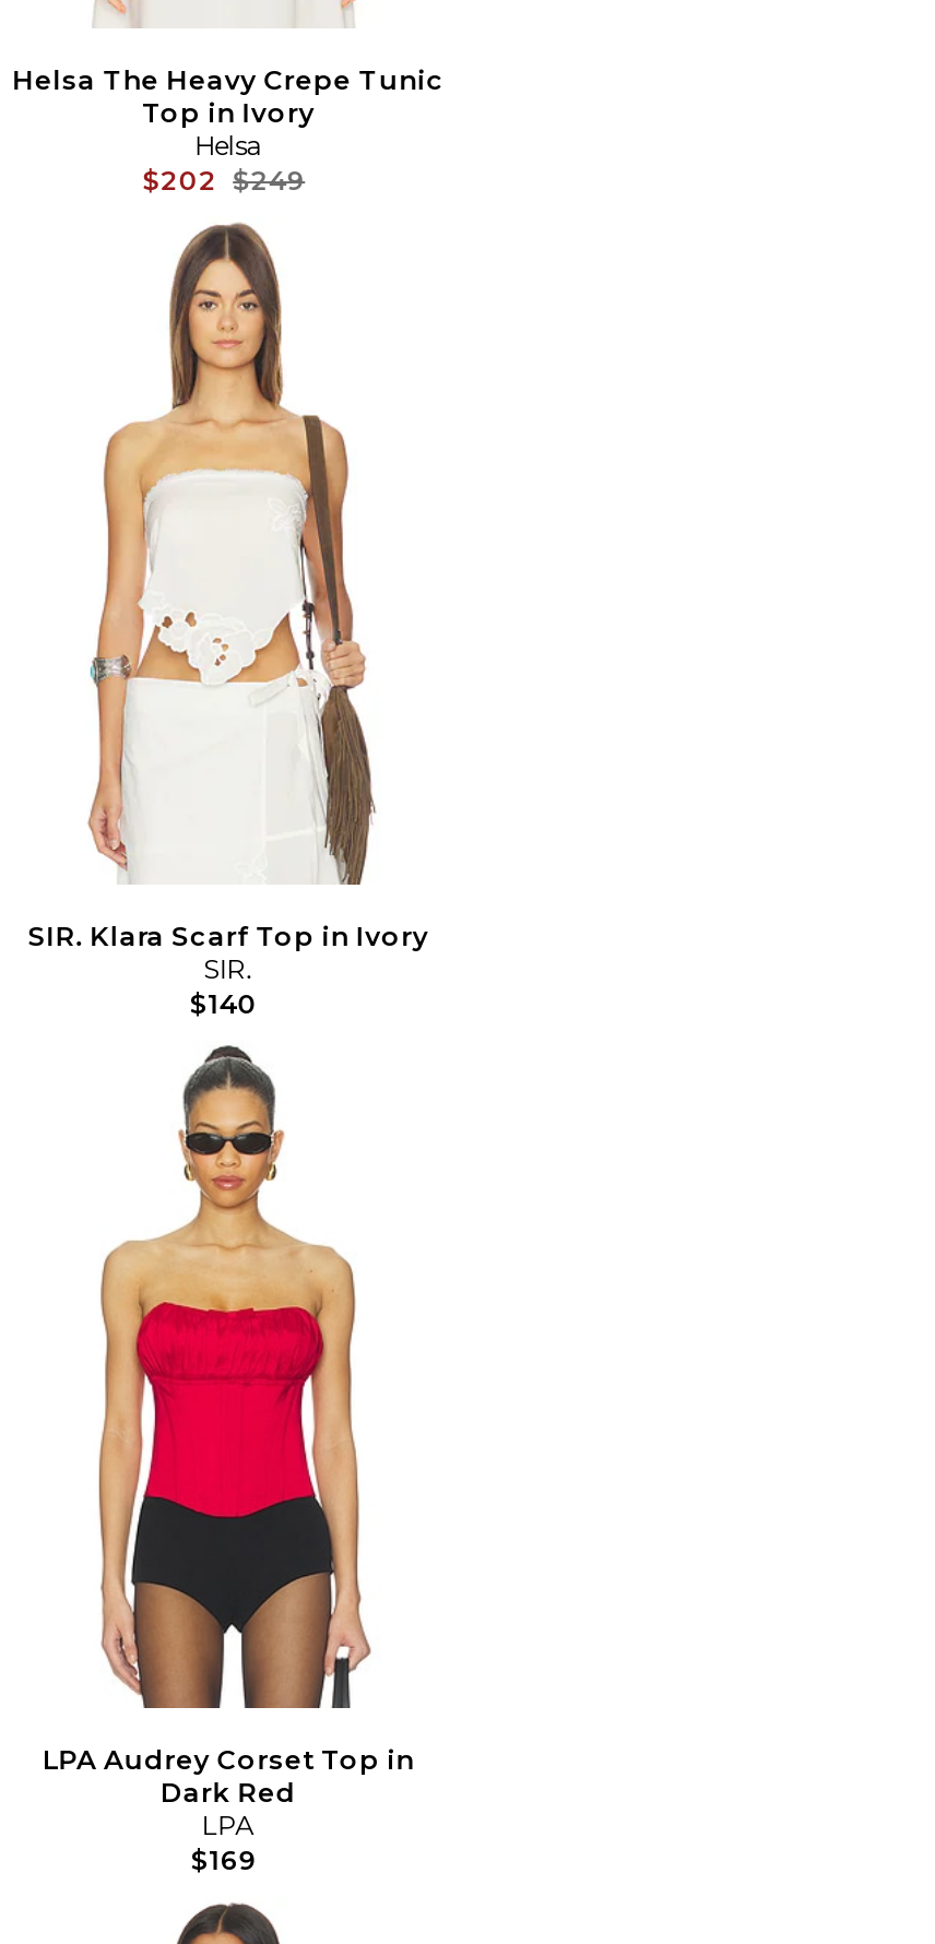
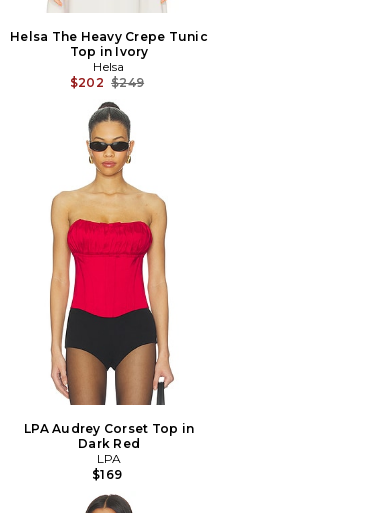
- [image]
- SIR. Klara Scarf Top in Ivory
- SIR.
- $140
